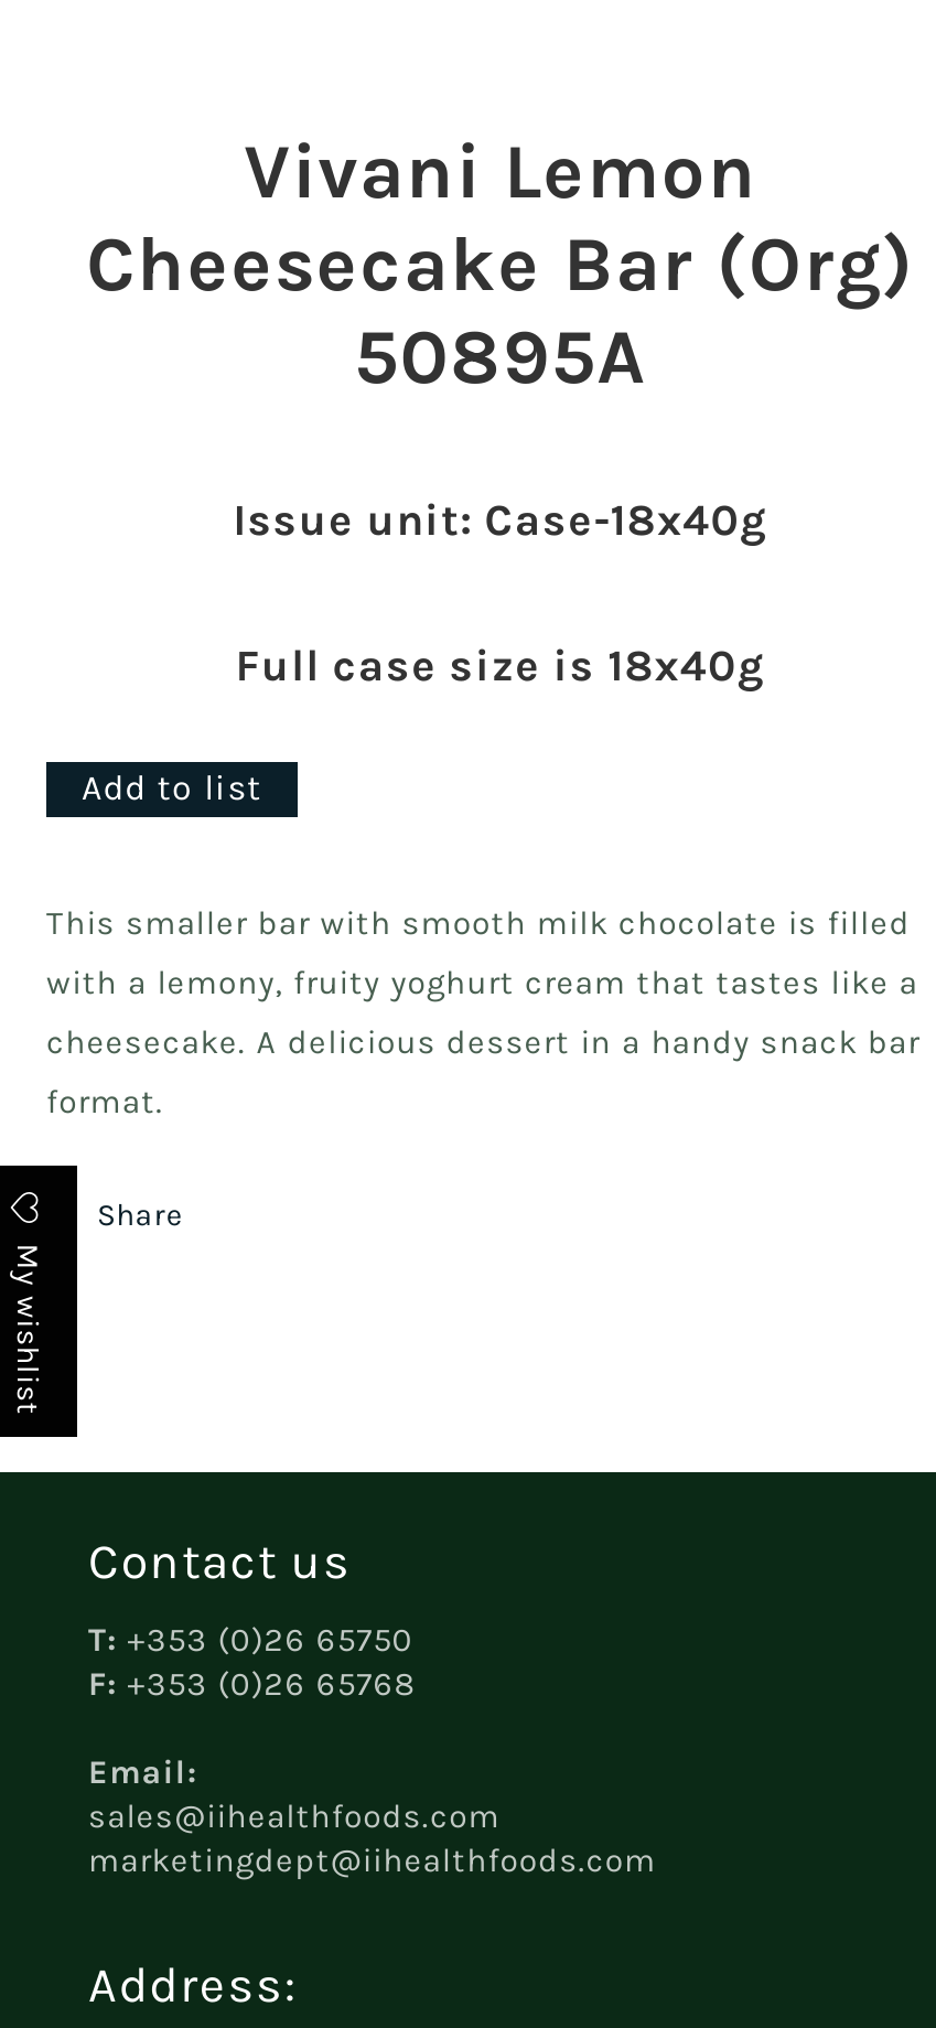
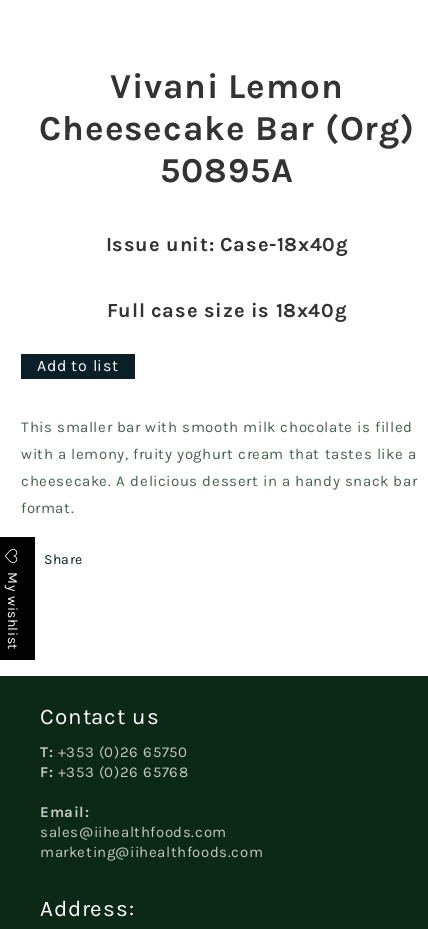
- marketingdept@iihealthfoods.com
+ marketing@iihealthfoods.com
